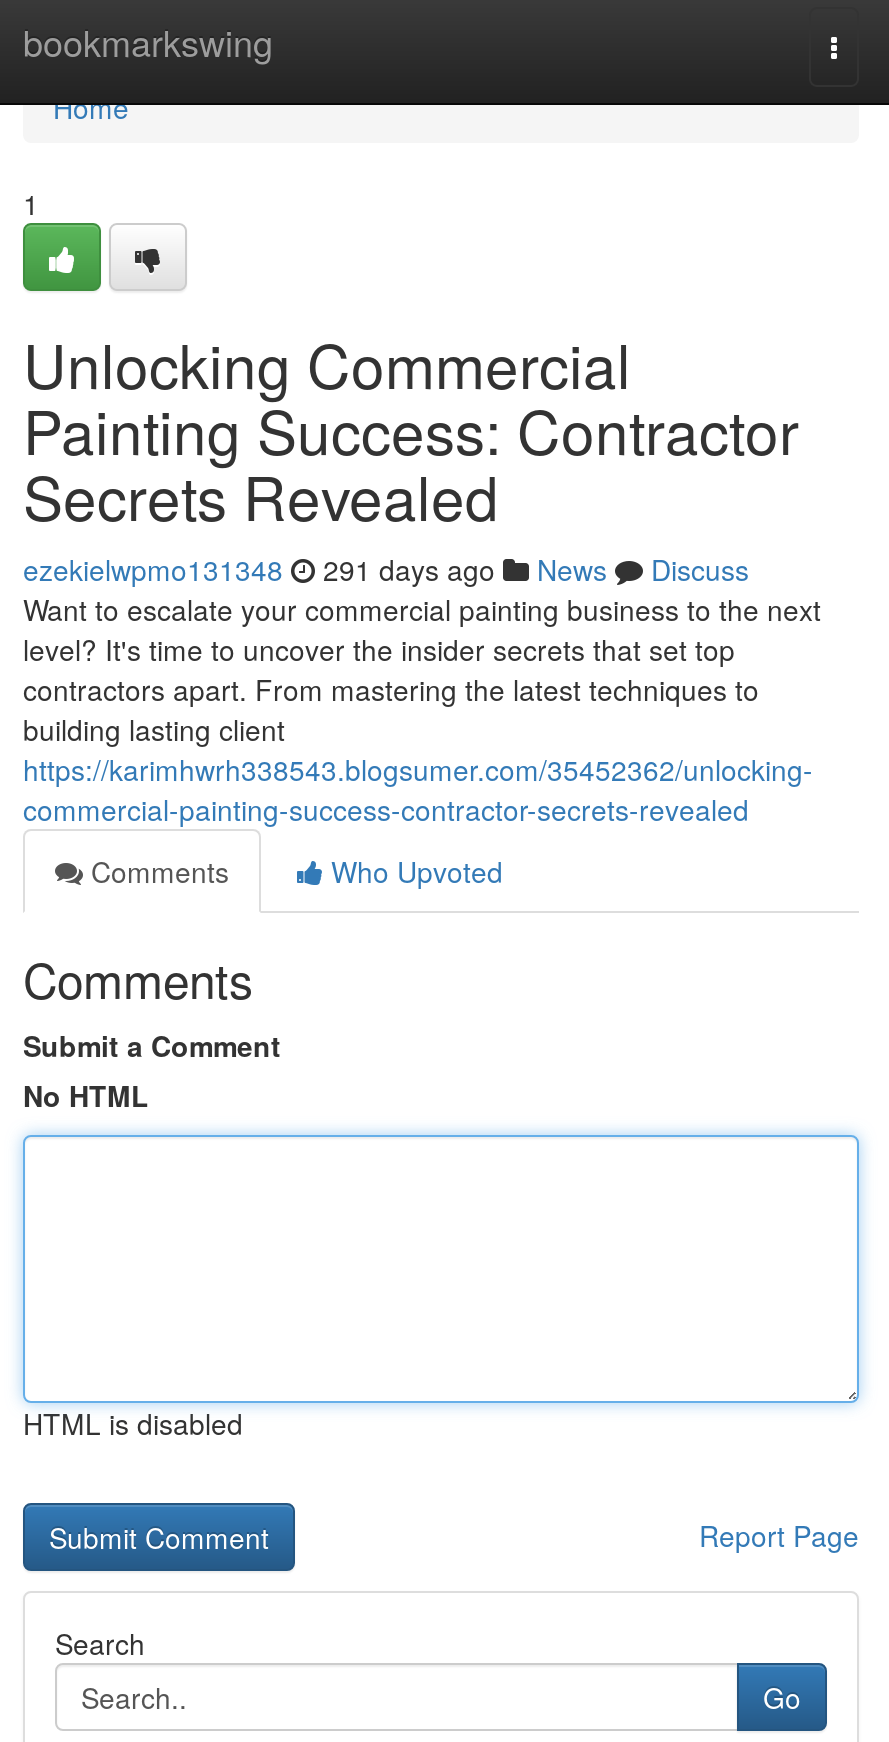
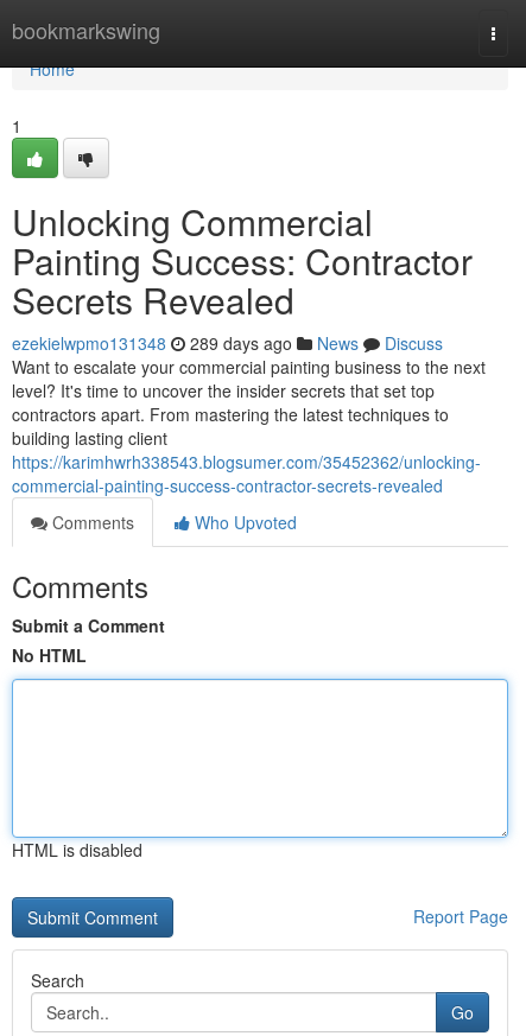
- ezekielwpmo131348 291 days ago News Discuss
+ ezekielwpmo131348 289 days ago News Discuss
